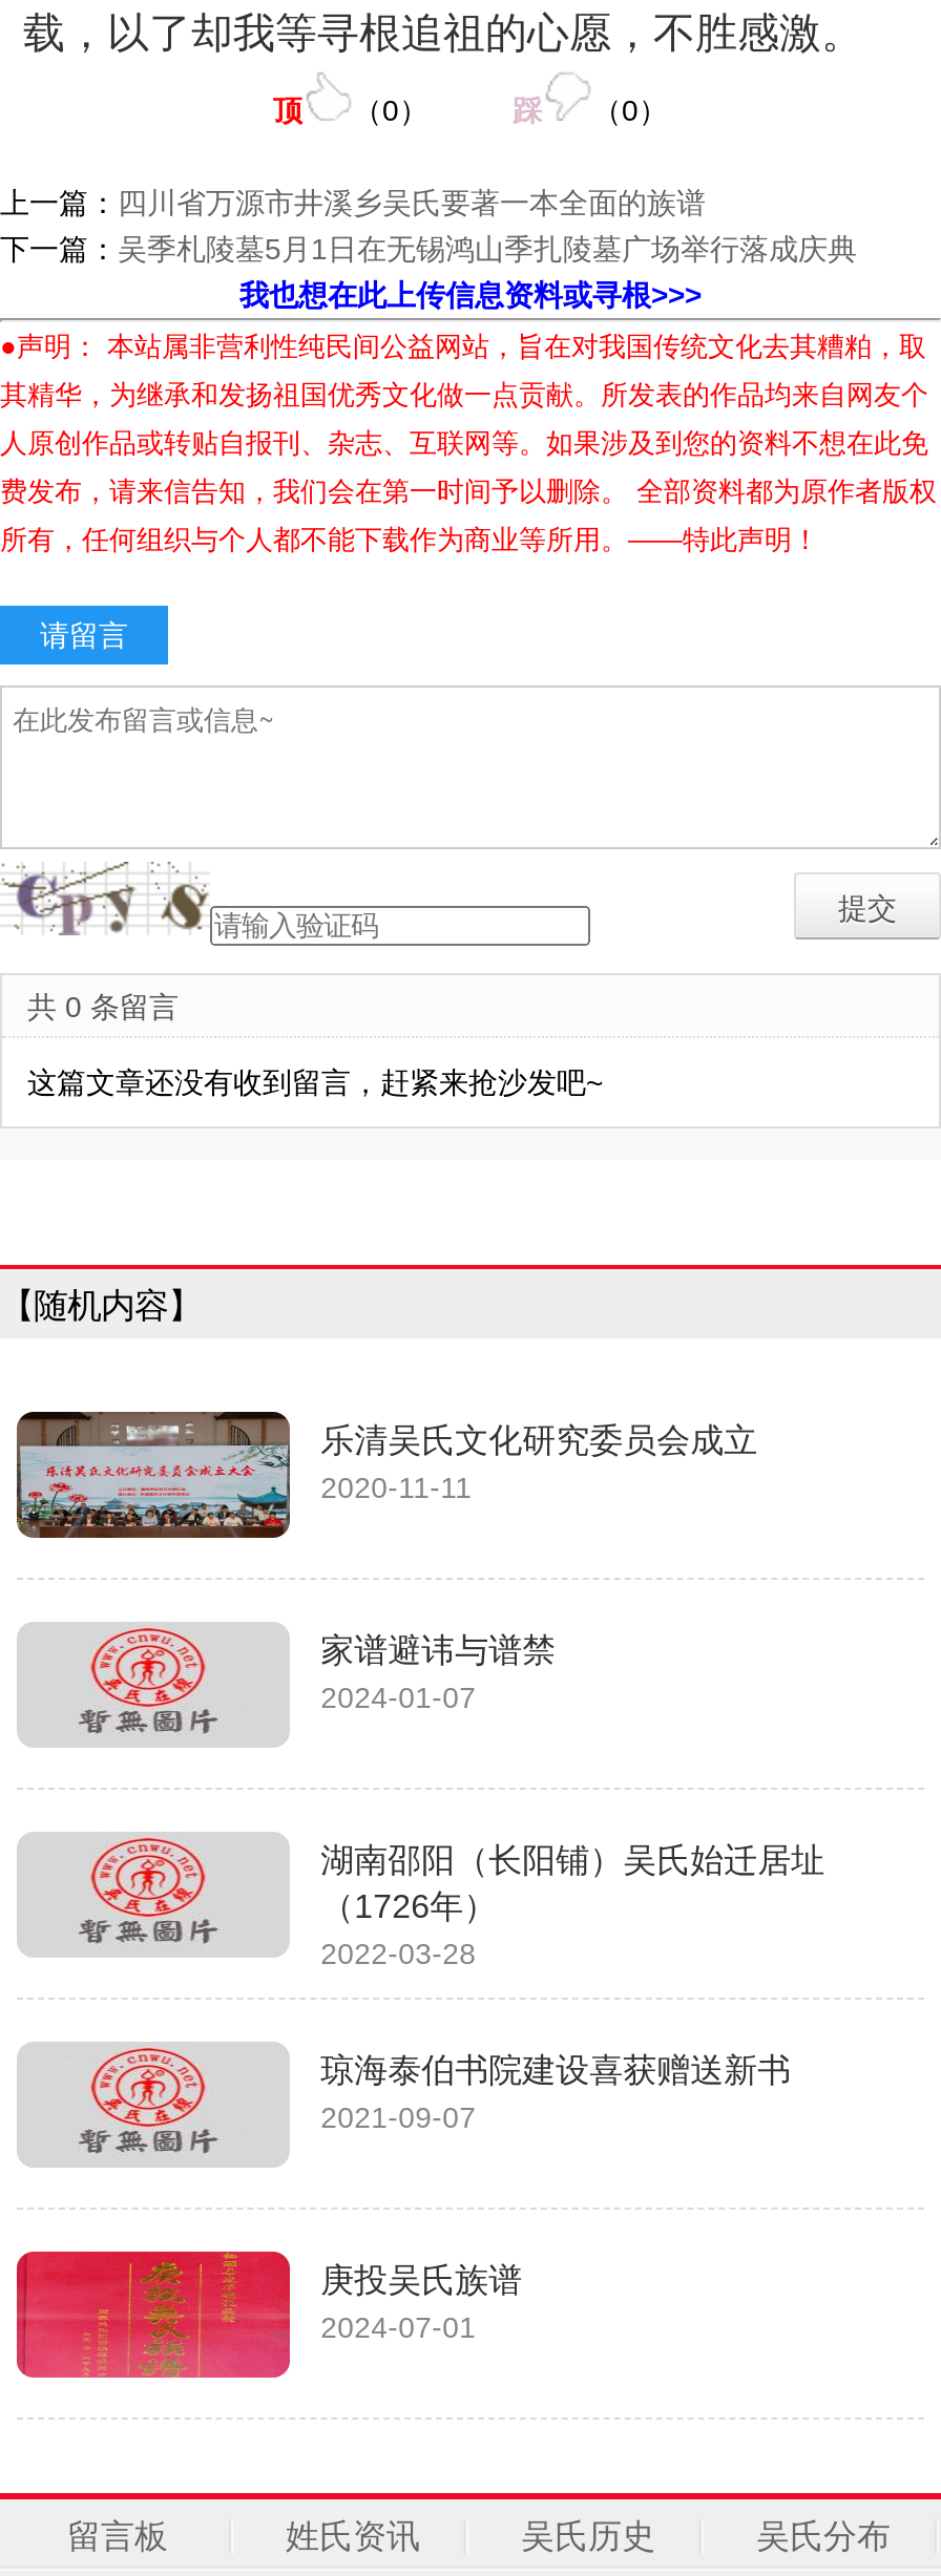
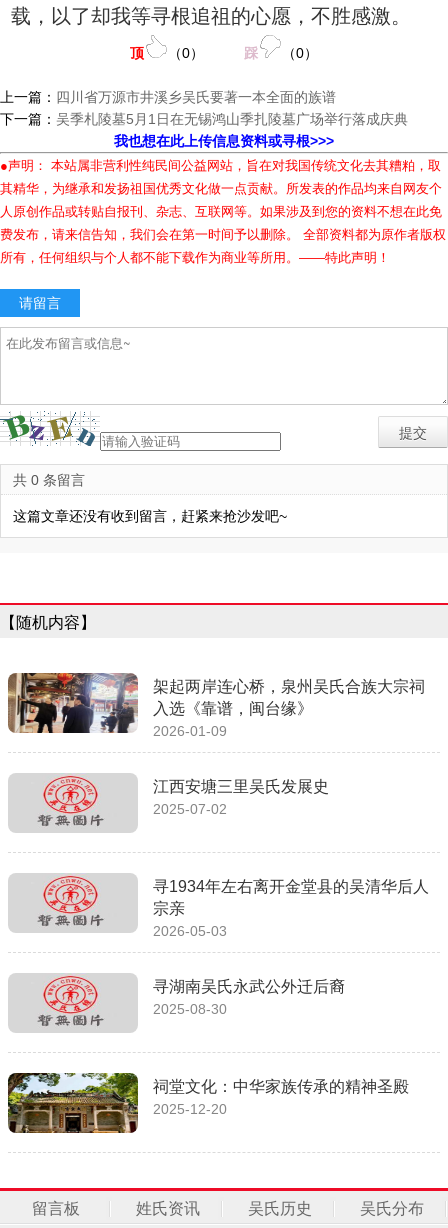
- [image]
+ [image]

- [image]
- 乐清吴氏文化研究委员会成立
- 2020-11-11
+ [image]
+ 架起两岸连心桥，泉州吴氏合族大宗祠
+ 入选《靠谱，闽台缘》
+ 2026-01-09

- 家谱避讳与谱禁
- 2024-01-07
+ 江西安塘三里吴氏发展史
+ 2025-07-02

- 湖南邵阳（长阳铺）吴氏始迁居址
- （1726年）
- 2022-03-28
+ 寻1934年左右离开金堂县的吴清华后人
+ 宗亲
+ 2026-05-03

- 琼海泰伯书院建设喜获赠送新书
- 2021-09-07
+ 寻湖南吴氏永武公外迁后裔
+ 2025-08-30

- [image]
- 庚投吴氏族谱
- 2024-07-01
+ [image]
+ 祠堂文化：中华家族传承的精神圣殿
+ 2025-12-20
